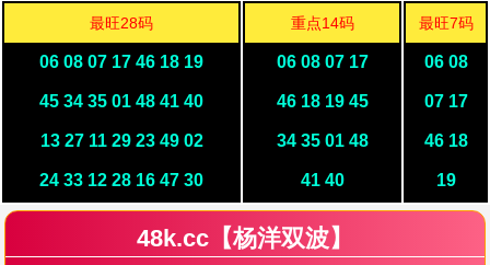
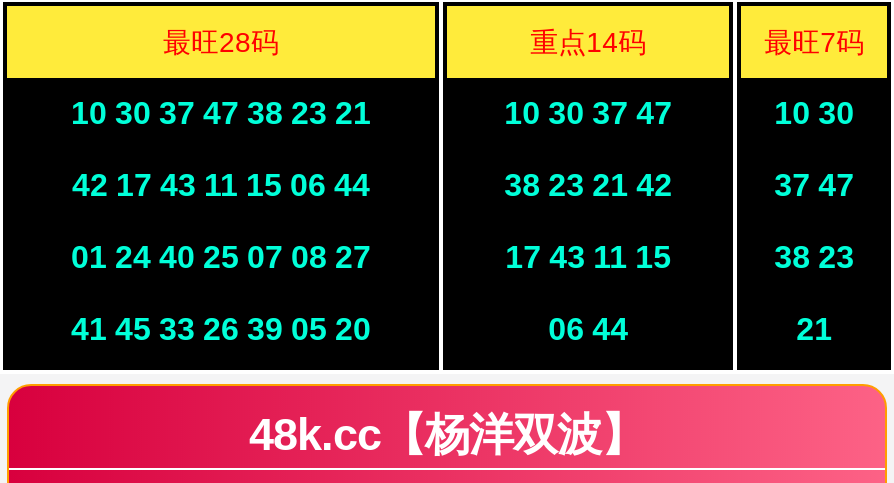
- 06 08 07 17 46 18 19
+ 10 30 37 47 38 23 21

- 06 08 07 17
+ 10 30 37 47

- 06 08
+ 10 30

- 45 34 35 01 48 41 40
+ 42 17 43 11 15 06 44

- 46 18 19 45
+ 38 23 21 42

- 07 17
+ 37 47

- 13 27 11 29 23 49 02
+ 01 24 40 25 07 08 27

- 34 35 01 48
+ 17 43 11 15

- 46 18
+ 38 23

- 24 33 12 28 16 47 30
+ 41 45 33 26 39 05 20

- 41 40
+ 06 44

- 19
+ 21
